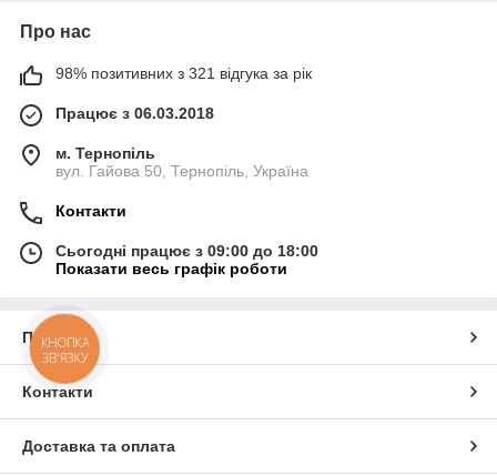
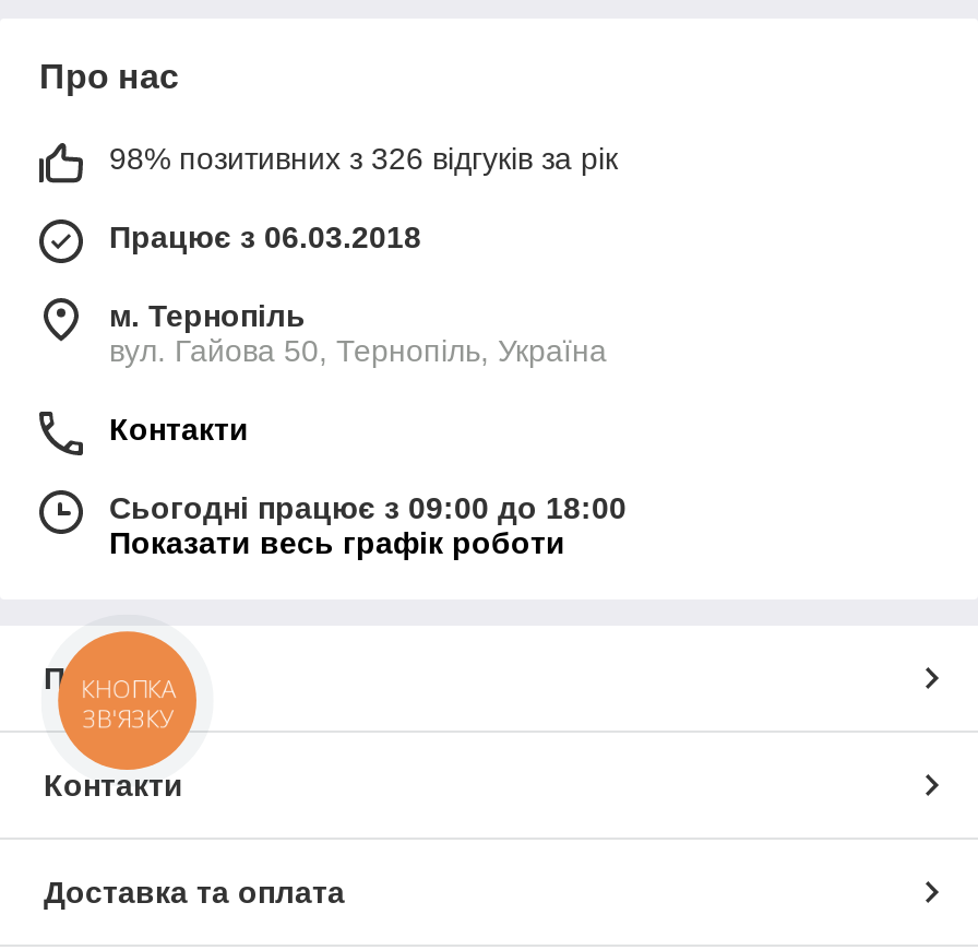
- 98% позитивних з 321 відгука за рік
+ 98% позитивних з 326 відгуків за рік
